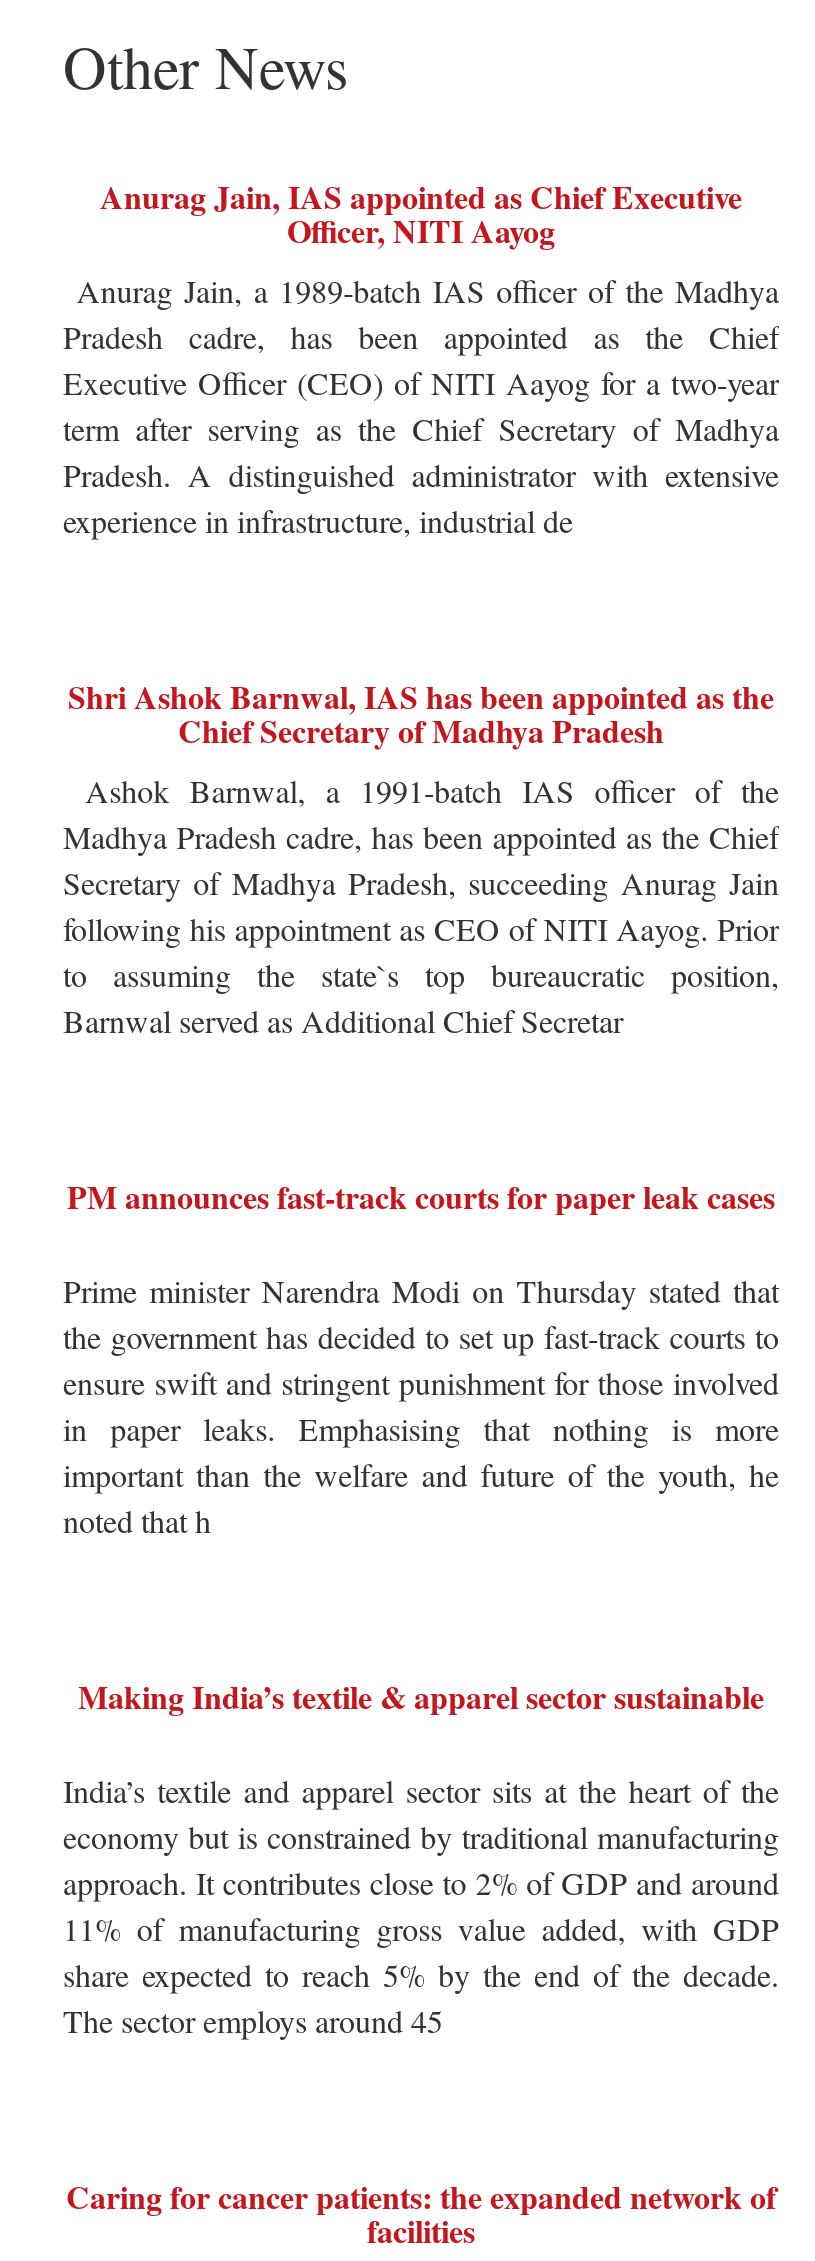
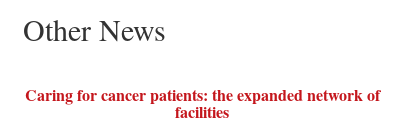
- Anurag Jain, IAS appointed as Chief Executive
- Officer, NITI Aayog
- Anurag Jain, a 1989-batch IAS officer of the Madhya
- Pradesh cadre, has been appointed as the Chief
- Executive Officer (CEO) of NITI Aayog for a two-year
- term after serving as the Chief Secretary of Madhya
- Pradesh. A distinguished administrator with extensive
- experience in infrastructure, industrial de

- Shri Ashok Barnwal, IAS has been appointed as the
- Chief Secretary of Madhya Pradesh
- Ashok Barnwal, a 1991-batch IAS officer of the
- Madhya Pradesh cadre, has been appointed as the Chief
- Secretary of Madhya Pradesh, succeeding Anurag Jain
- following his appointment as CEO of NITI Aayog. Prior
- to assuming the state`s top bureaucratic position,
- Barnwal served as Additional Chief Secretar

- PM announces fast-track courts for paper leak cases
- Prime minister Narendra Modi on Thursday stated that
- the government has decided to set up fast-track courts to
- ensure swift and stringent punishment for those involved
- in paper leaks. Emphasising that nothing is more
- important than the welfare and future of the youth, he
- noted that h

- Making India’s textile & apparel sector sustainable
- India’s textile and apparel sector sits at the heart of the
- economy but is constrained by traditional manufacturing
- approach. It contributes close to 2% of GDP and around
- 11% of manufacturing gross value added, with GDP
- share expected to reach 5% by the end of the decade.
- The sector employs around 45
